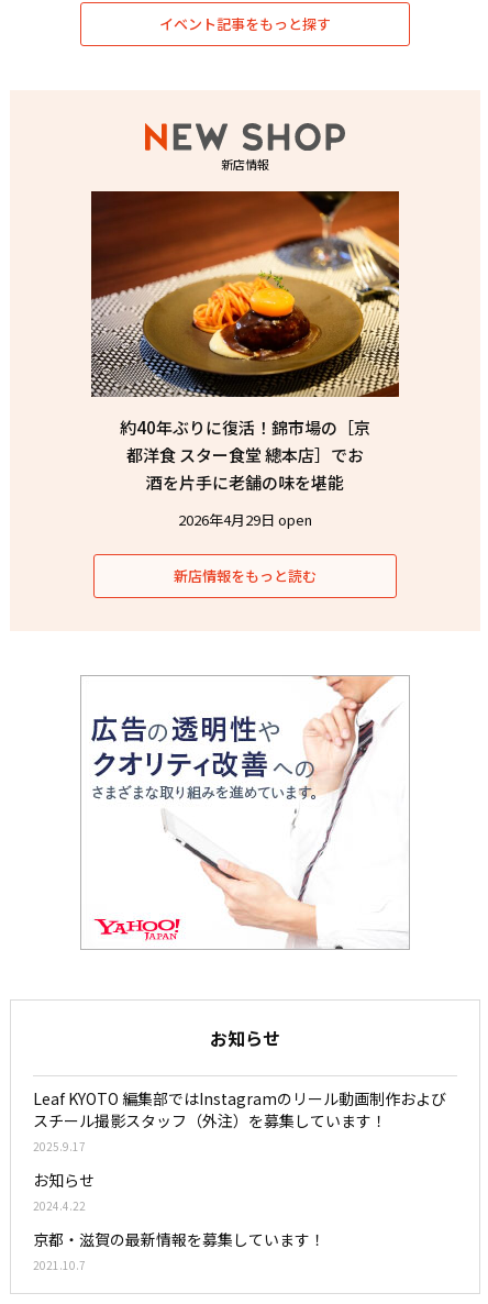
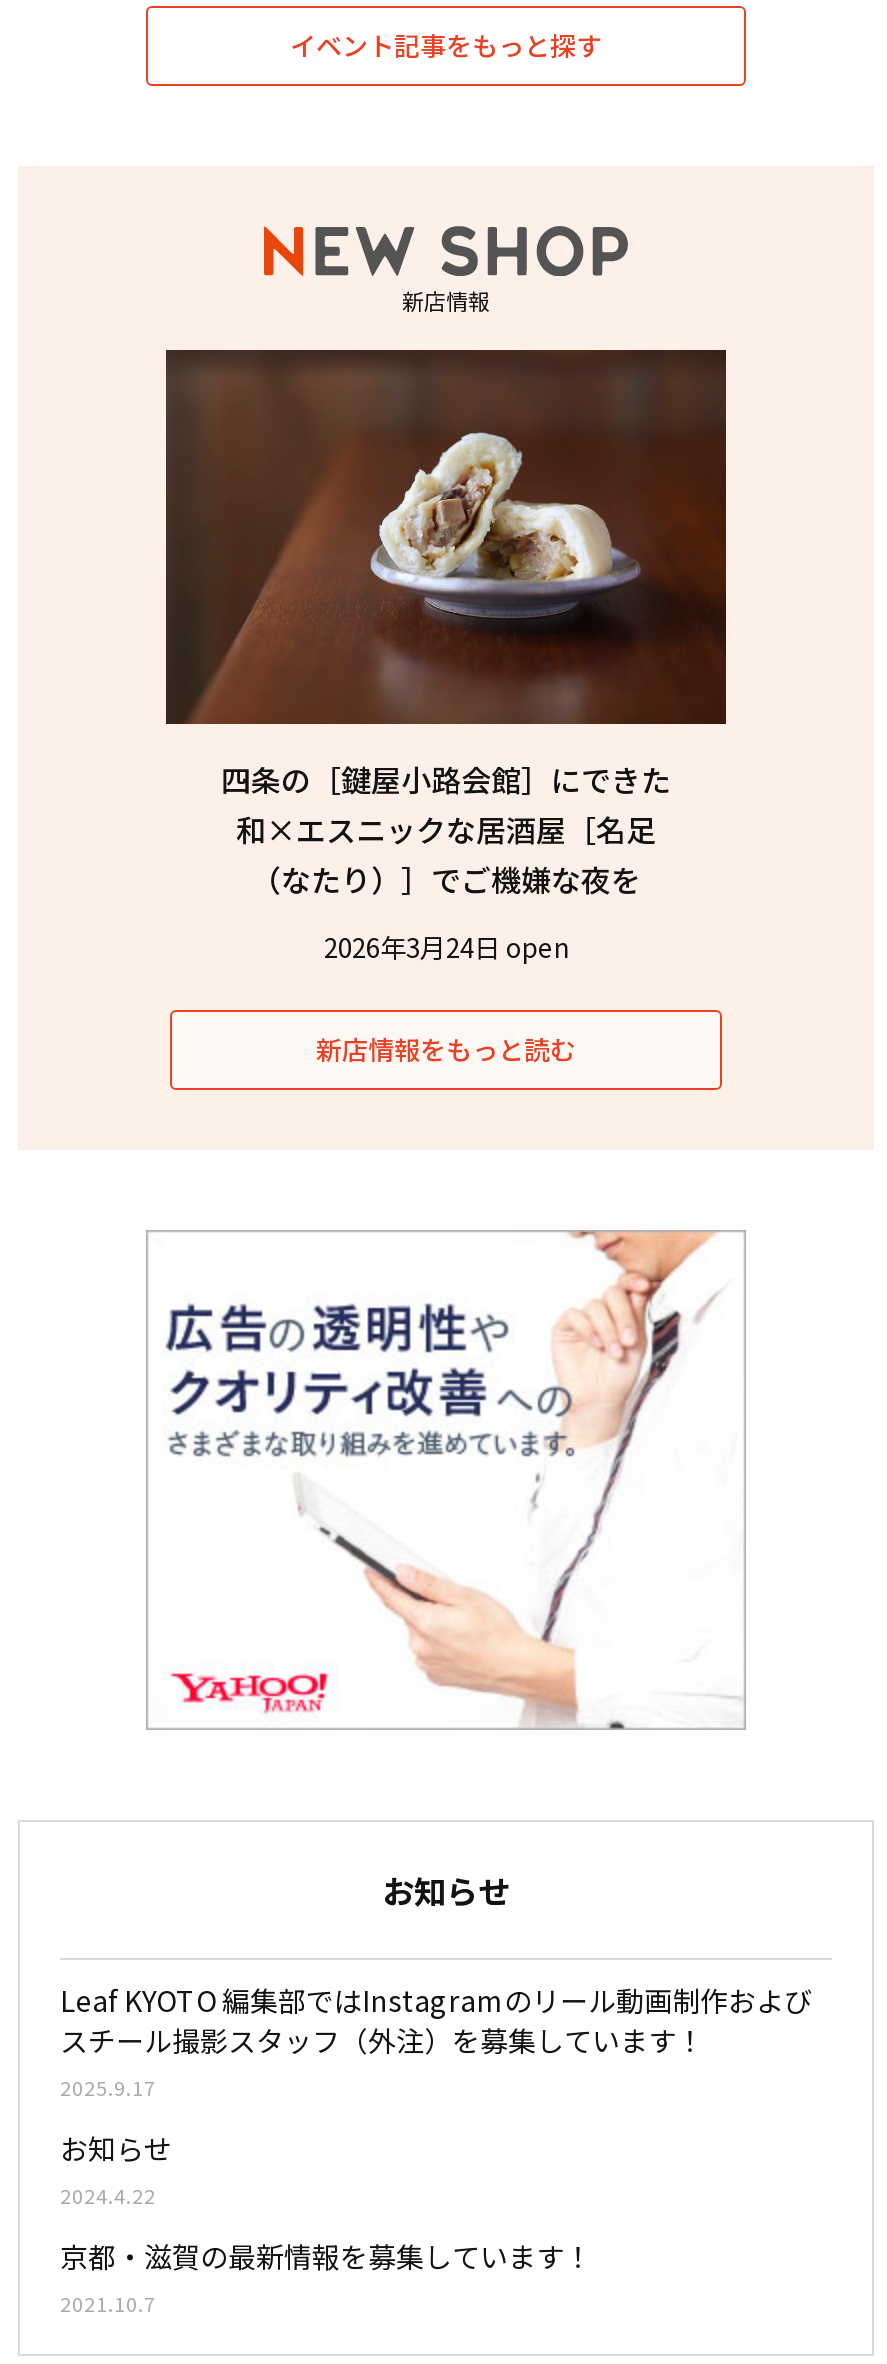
- [image]
- 約40年ぶりに復活！錦市場の［京
- 都洋食 スター食堂 總本店］でお
- 酒を片手に老舗の味を堪能
+ [image]
+ 四条の［鍵屋小路会館］にできた
+ 和×エスニックな居酒屋［名足
+ （なたり）］でご機嫌な夜を

- 2026年4月29日 open
+ 2026年3月24日 open
